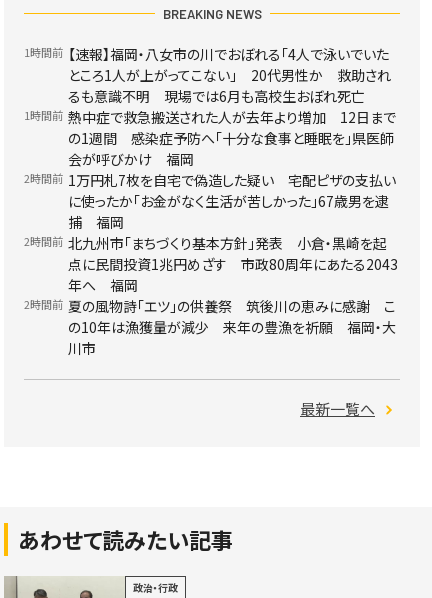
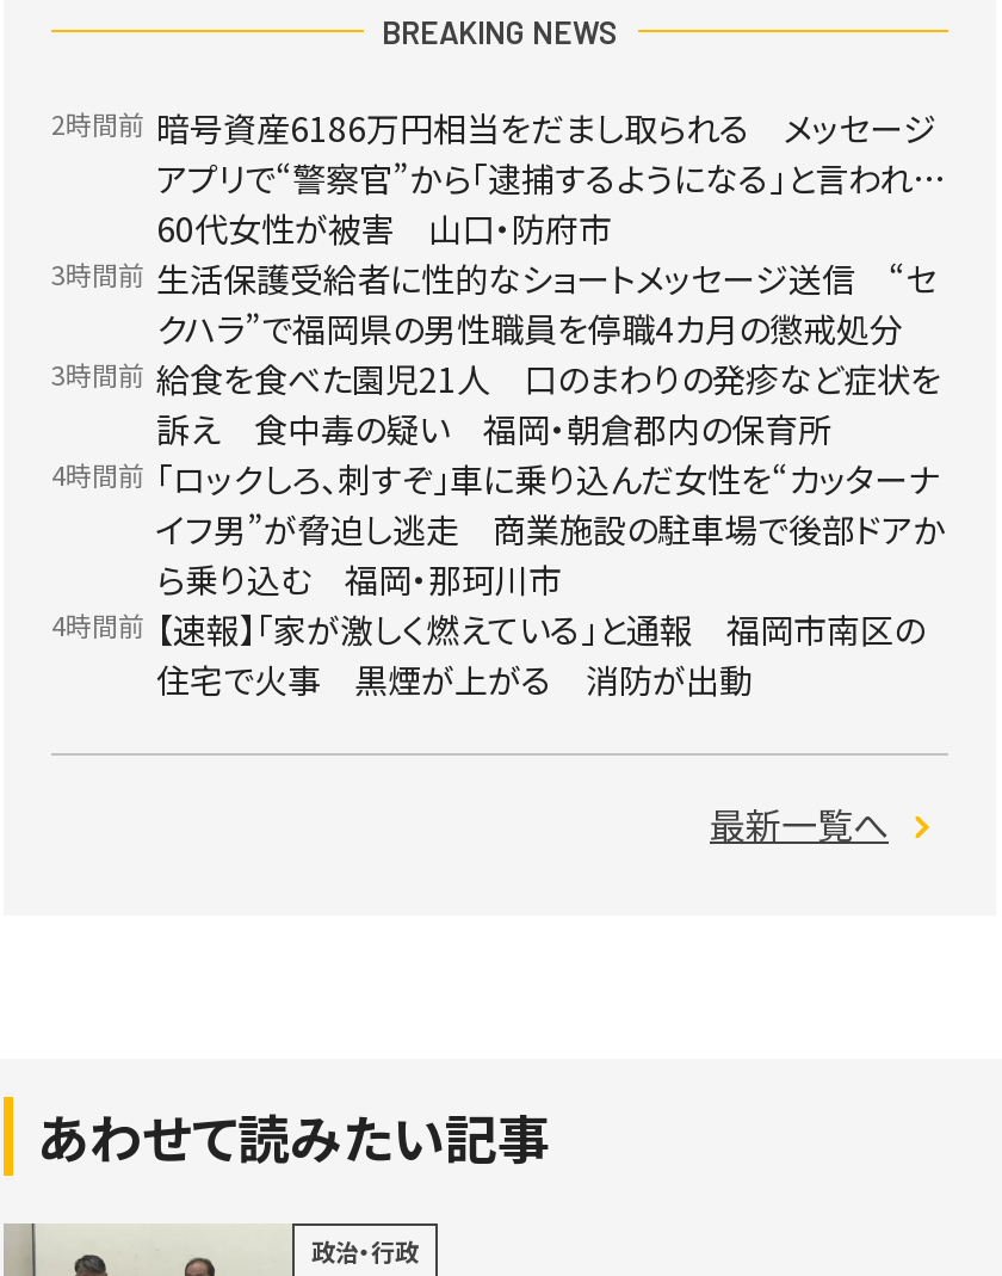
- 1時間前 【速報】福岡・八女市の川でおぼれる「4人で泳いでいた
- ところ1人が上がってこない」 20代男性か 救助され
- るも意識不明 現場では6月も高校生おぼれ死亡
- 1時間前 熱中症で救急搬送された人が去年より増加 12日まで
- の1週間 感染症予防へ「十分な食事と睡眠を」県医師
- 会が呼びかけ 福岡
- 2時間前 1万円札7枚を自宅で偽造した疑い 宅配ピザの支払い
- に使ったか「お金がなく生活が苦しかった」67歳男を逮
- 捕 福岡
- 2時間前 北九州市「まちづくり基本方針」発表 小倉・黒崎を起
- 点に民間投資1兆円めざす 市政80周年にあたる2043
- 年へ 福岡
- 2時間前 夏の風物詩「エツ」の供養祭 筑後川の恵みに感謝 こ
- の10年は漁獲量が減少 来年の豊漁を祈願 福岡・大
- 川市
+ 2時間前 暗号資産6186万円相当をだまし取られる メッセージ
+ アプリで“警察官”から「逮捕するようになる」と言われ…
+ 60代女性が被害 山口・防府市
+ 3時間前 生活保護受給者に性的なショートメッセージ送信 “セ
+ クハラ”で福岡県の男性職員を停職4カ月の懲戒処分
+ 3時間前 給食を食べた園児21人 口のまわりの発疹など症状を
+ 訴え 食中毒の疑い 福岡・朝倉郡内の保育所
+ 4時間前 「ロックしろ、刺すぞ」車に乗り込んだ女性を“カッターナ
+ イフ男”が脅迫し逃走 商業施設の駐車場で後部ドアか
+ ら乗り込む 福岡・那珂川市
+ 4時間前 【速報】「家が激しく燃えている」と通報 福岡市南区の
+ 住宅で火事 黒煙が上がる 消防が出動
